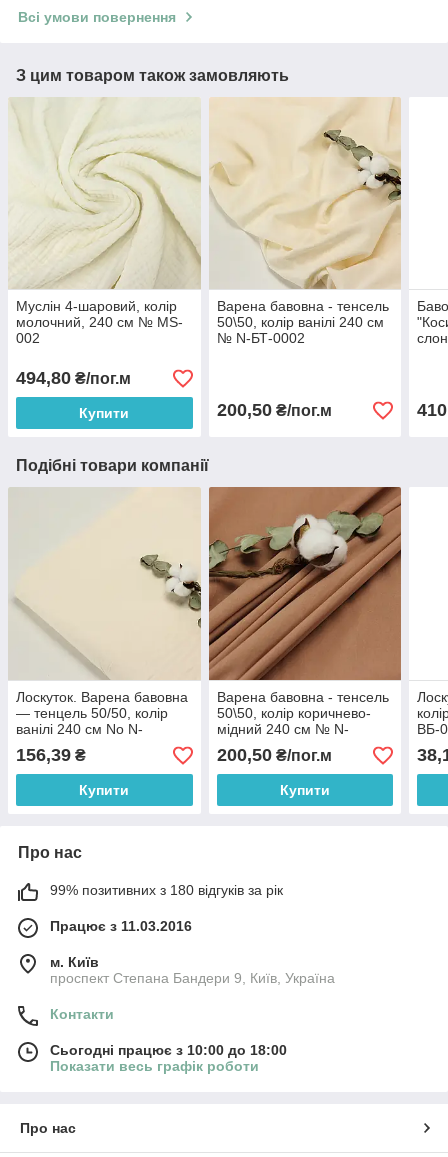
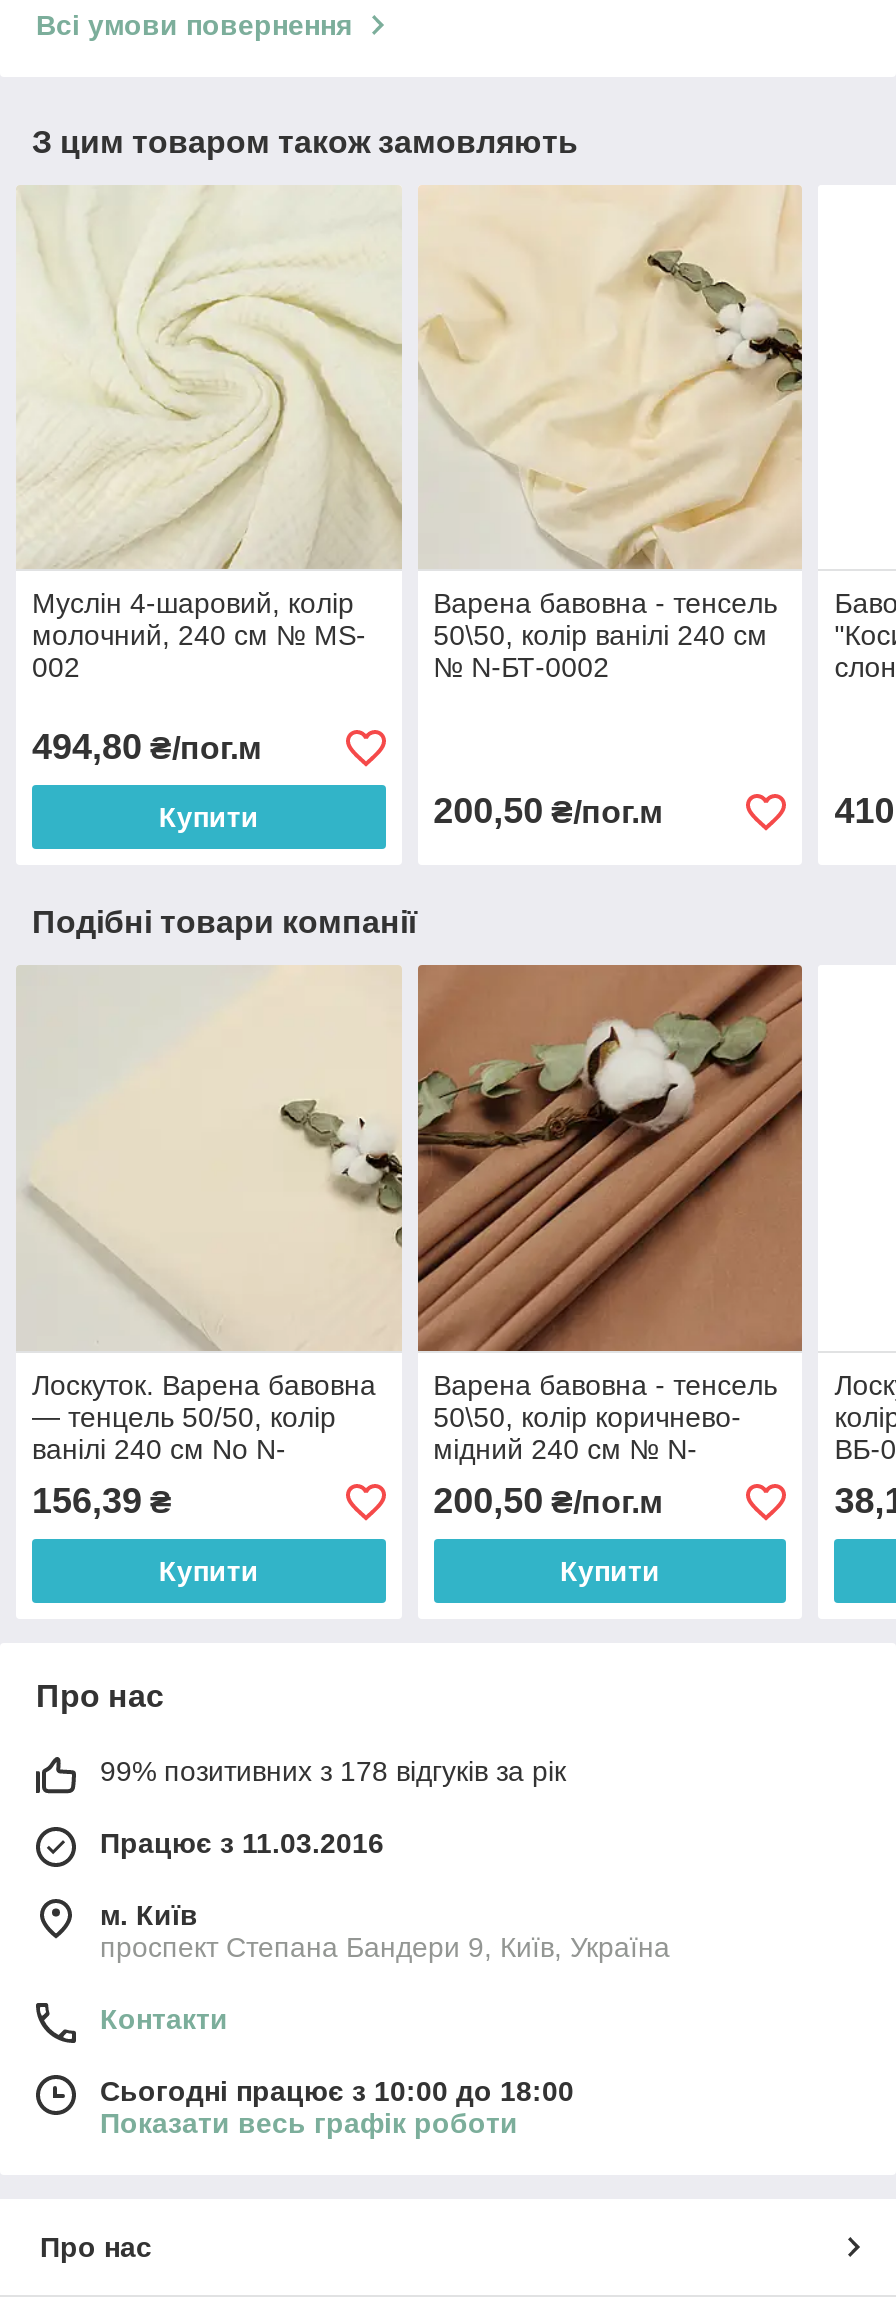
- 99% позитивних з 180 відгуків за рік
+ 99% позитивних з 178 відгуків за рік
